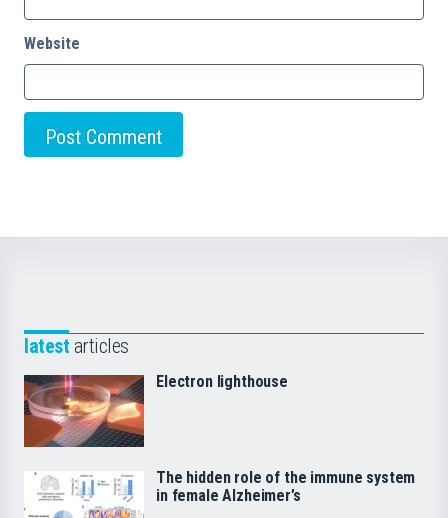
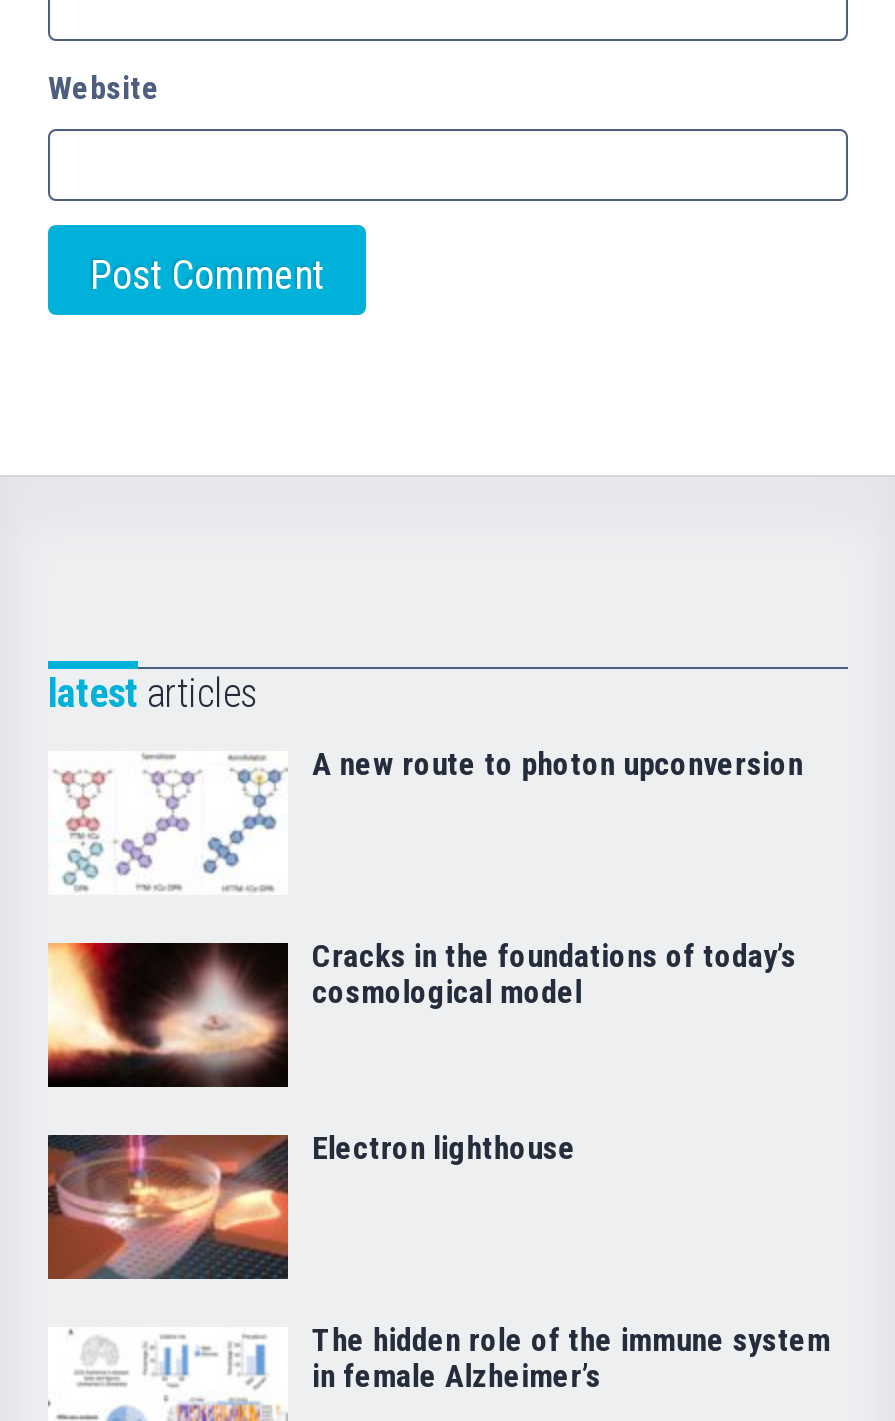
+ [image]
+ Cracks in the foundations of today’s
+ cosmological model

+ [image]
+ A new route to photon upconversion
